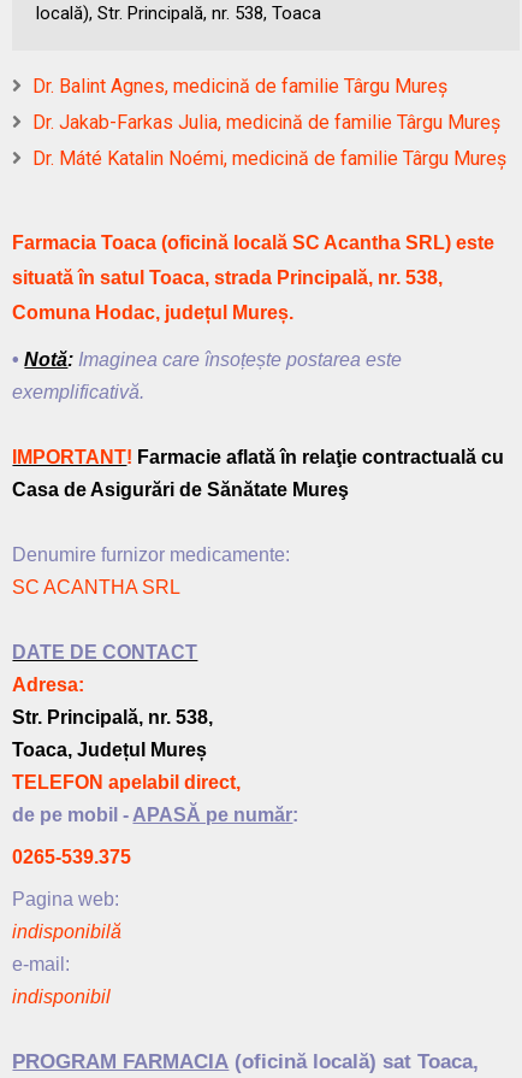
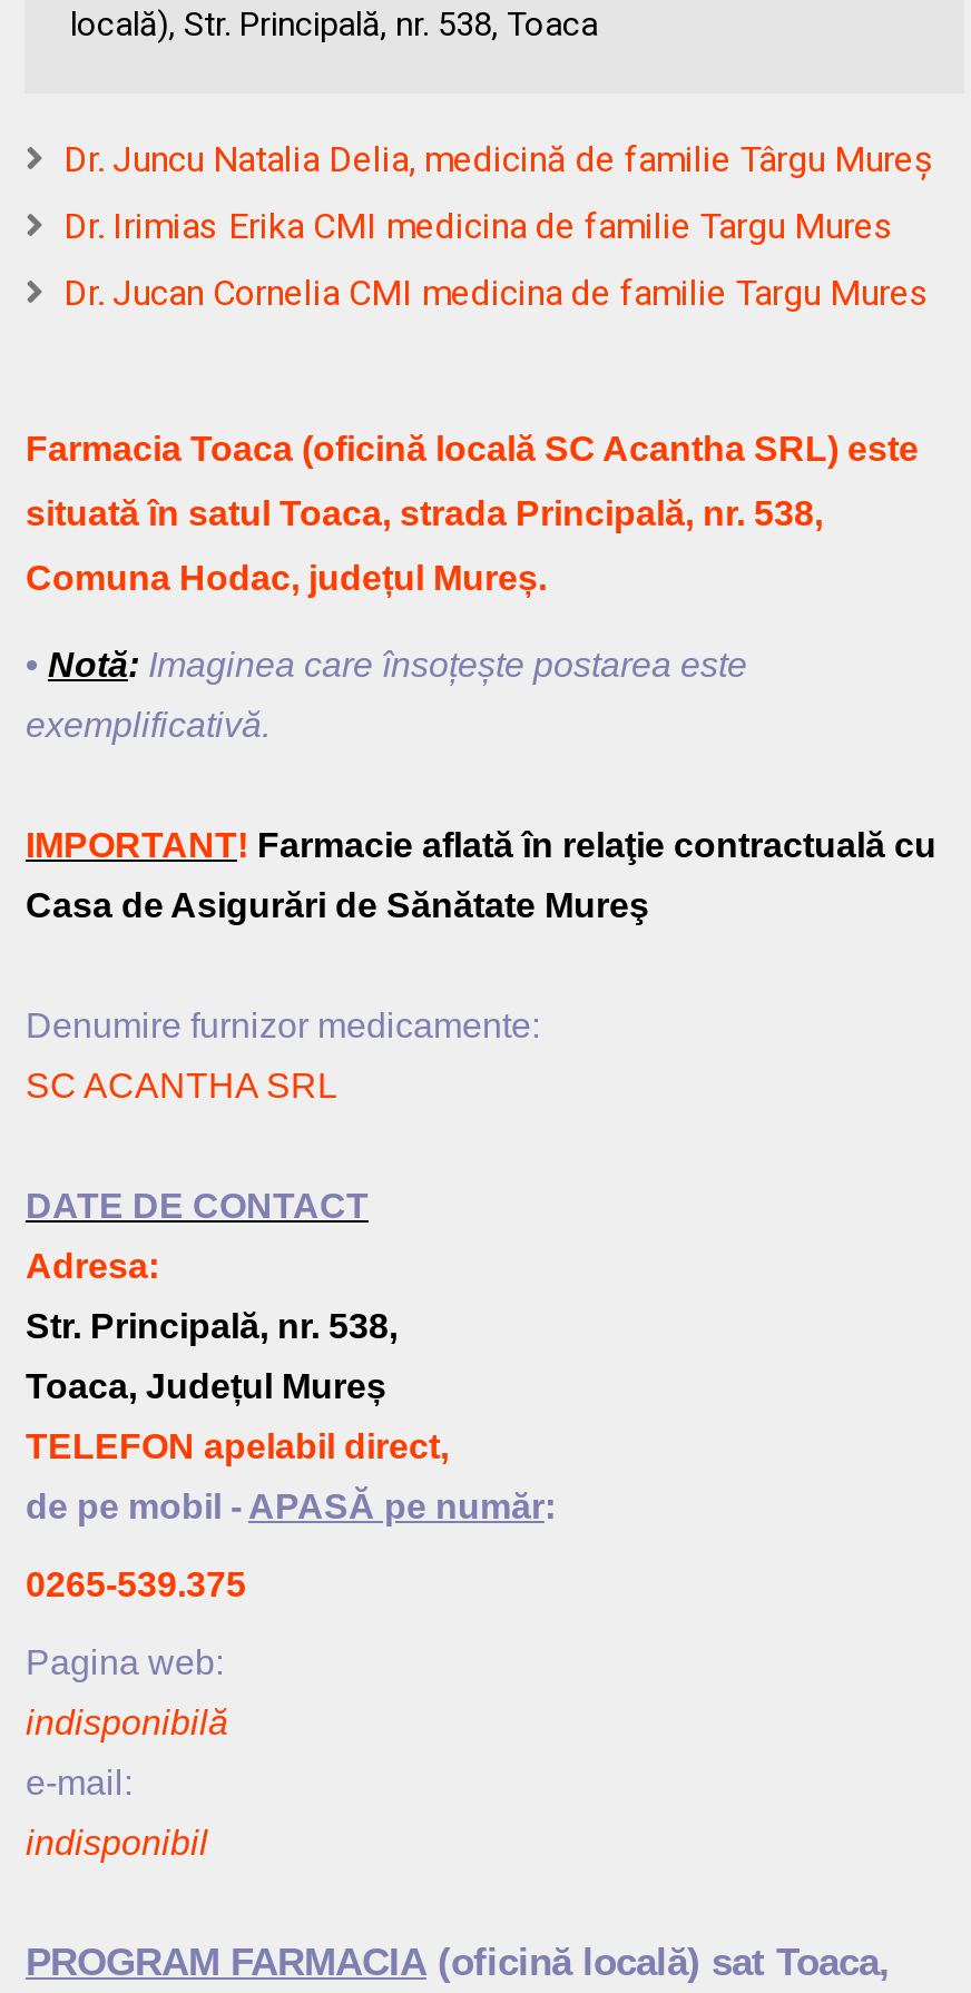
- Dr. Balint Agnes, medicină de familie Târgu Mureș
+ Dr. Juncu Natalia Delia, medicină de familie Târgu Mureș

- Dr. Jakab-Farkas Julia, medicină de familie Târgu Mureș
+ Dr. Irimias Erika CMI medicina de familie Targu Mures

- Dr. Máté Katalin Noémi, medicină de familie Târgu Mureș
+ Dr. Jucan Cornelia CMI medicina de familie Targu Mures
